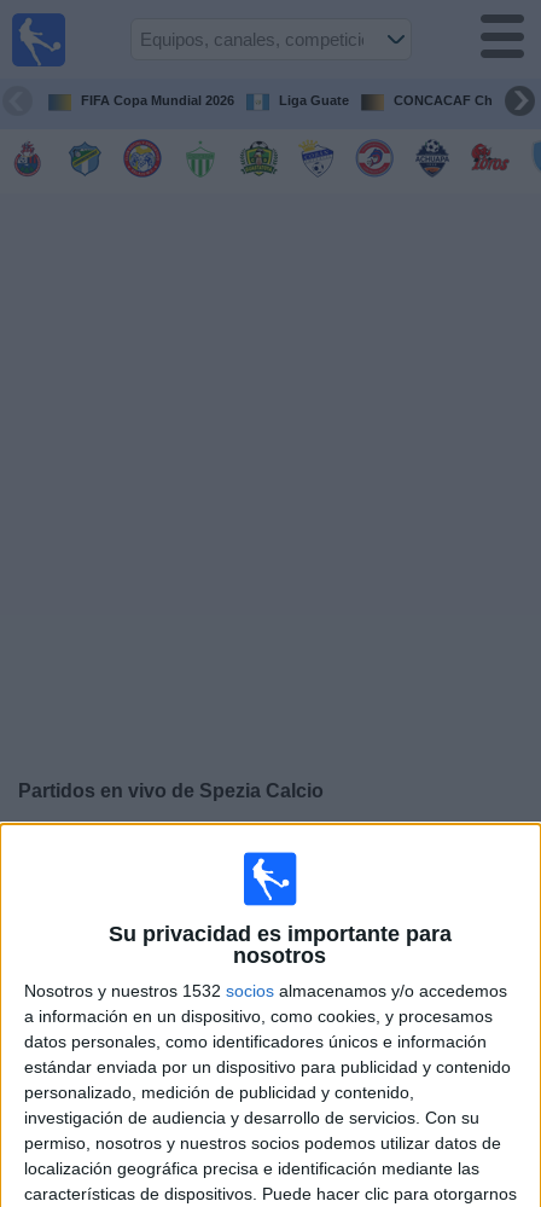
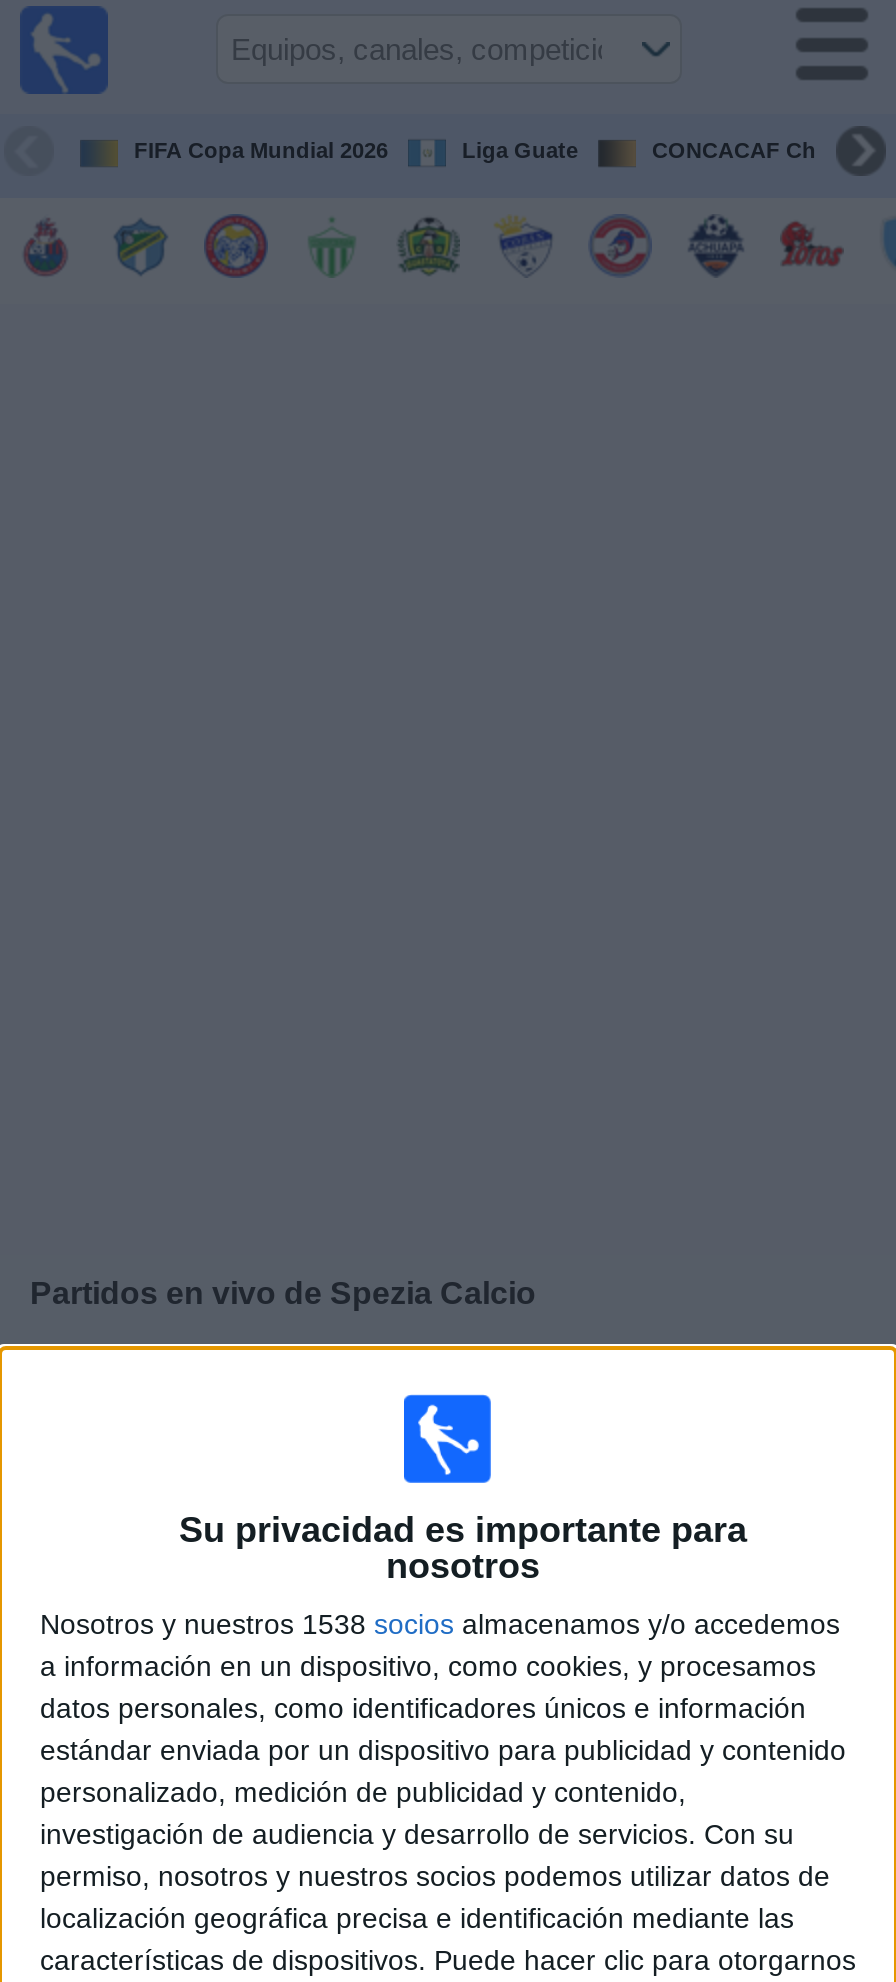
- Nosotros y nuestros 1532 socios almacenamos y/o accedemos
+ Nosotros y nuestros 1538 socios almacenamos y/o accedemos
